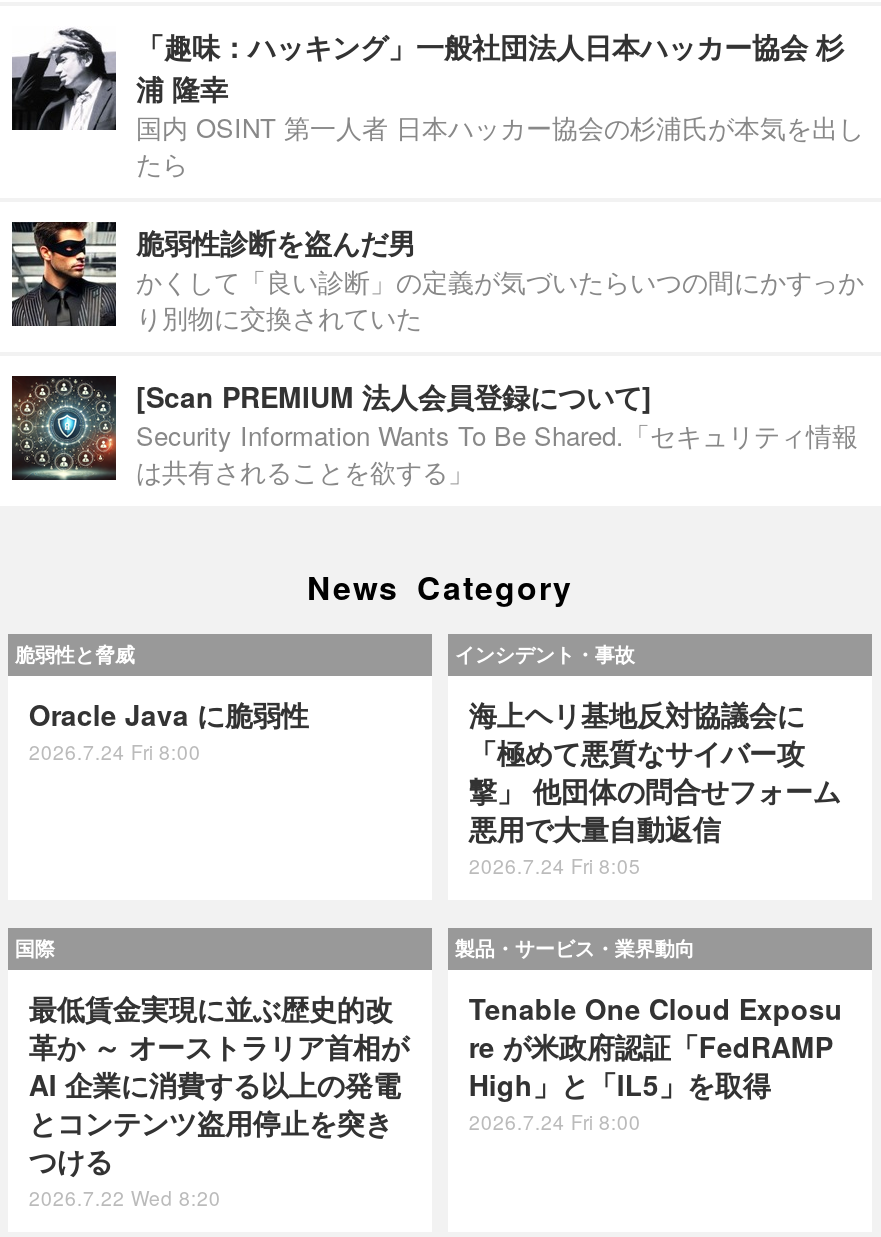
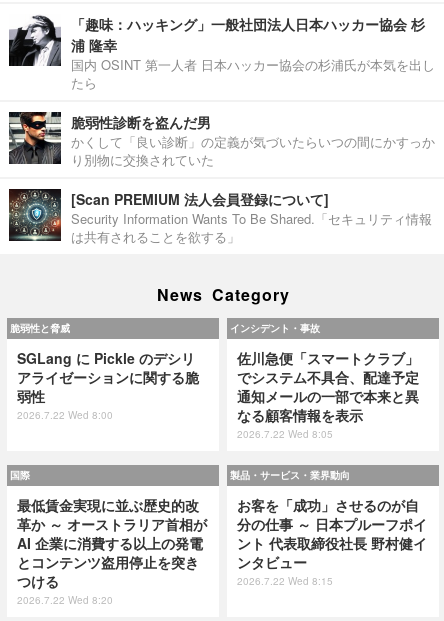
- Oracle Java に脆弱性
- 2026.7.24 Fri 8:00
+ SGLang に Pickle のデシリ
+ アライゼーションに関する脆
+ 弱性
+ 2026.7.22 Wed 8:00

- 海上ヘリ基地反対協議会に
- 「極めて悪質なサイバー攻
- 撃」 他団体の問合せフォーム
- 悪用で大量自動返信
- 2026.7.24 Fri 8:05
+ 佐川急便「スマートクラブ」
+ でシステム不具合、配達予定
+ 通知メールの一部で本来と異
+ なる顧客情報を表示
+ 2026.7.22 Wed 8:05

- Tenable One Cloud Exposu
- re が米政府認証「FedRAMP
- High」と「IL5」を取得
- 2026.7.24 Fri 8:00
+ お客を「成功」させるのが自
+ 分の仕事 ～ 日本プルーフポイ
+ ント 代表取締役社長 野村健イ
+ ンタビュー
+ 2026.7.22 Wed 8:15
